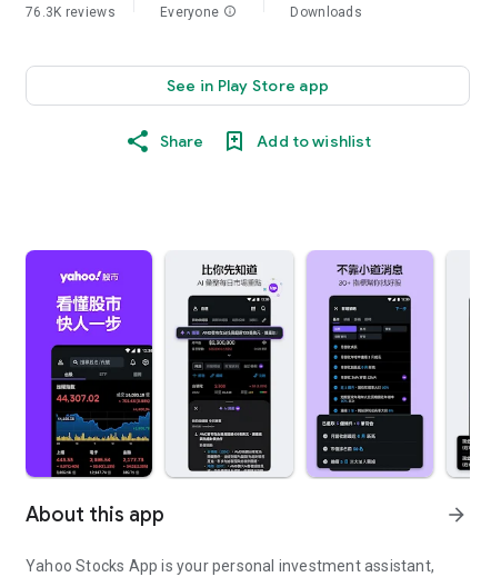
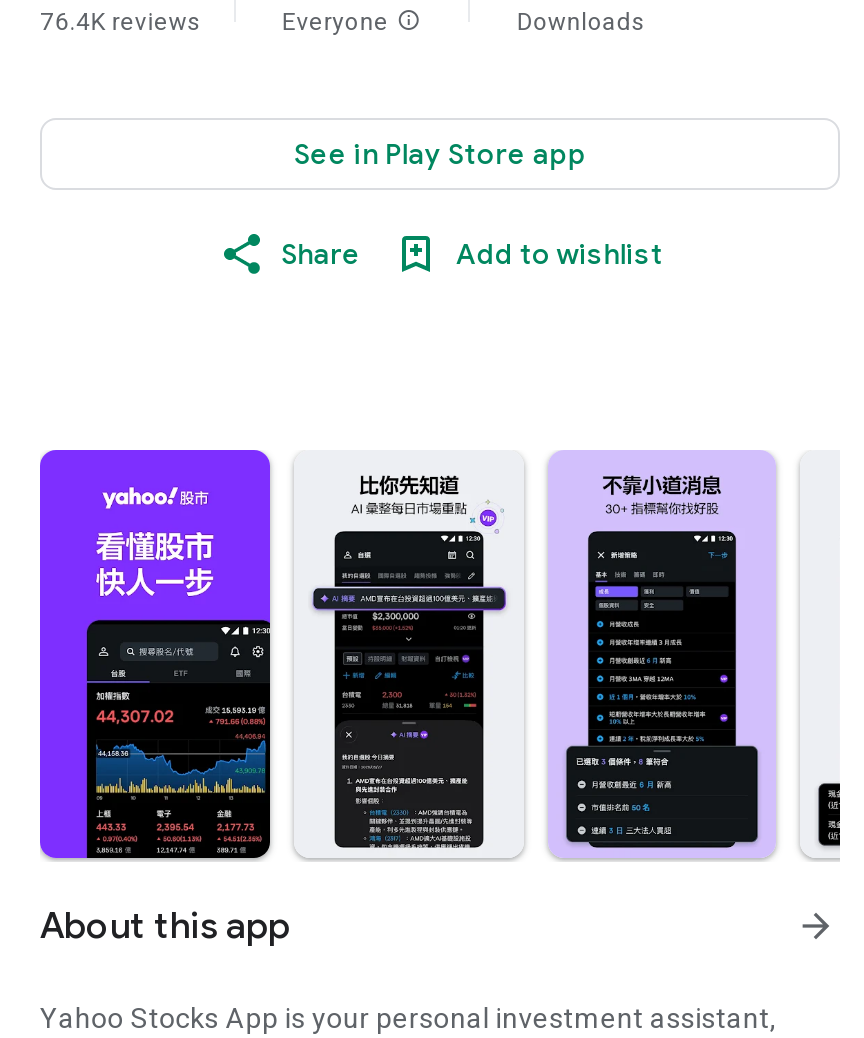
- 76.3K reviews
+ 76.4K reviews
